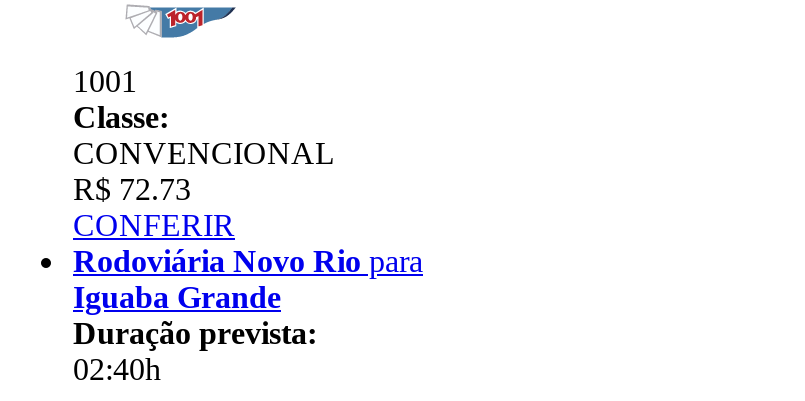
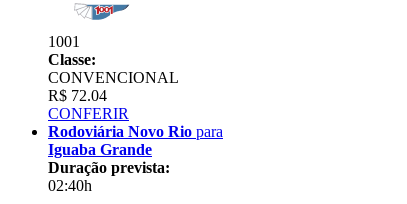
- R$ 72.73
+ R$ 72.04
